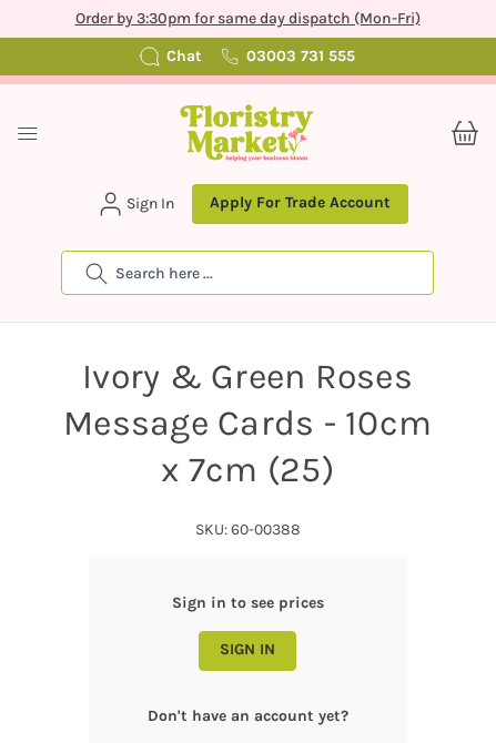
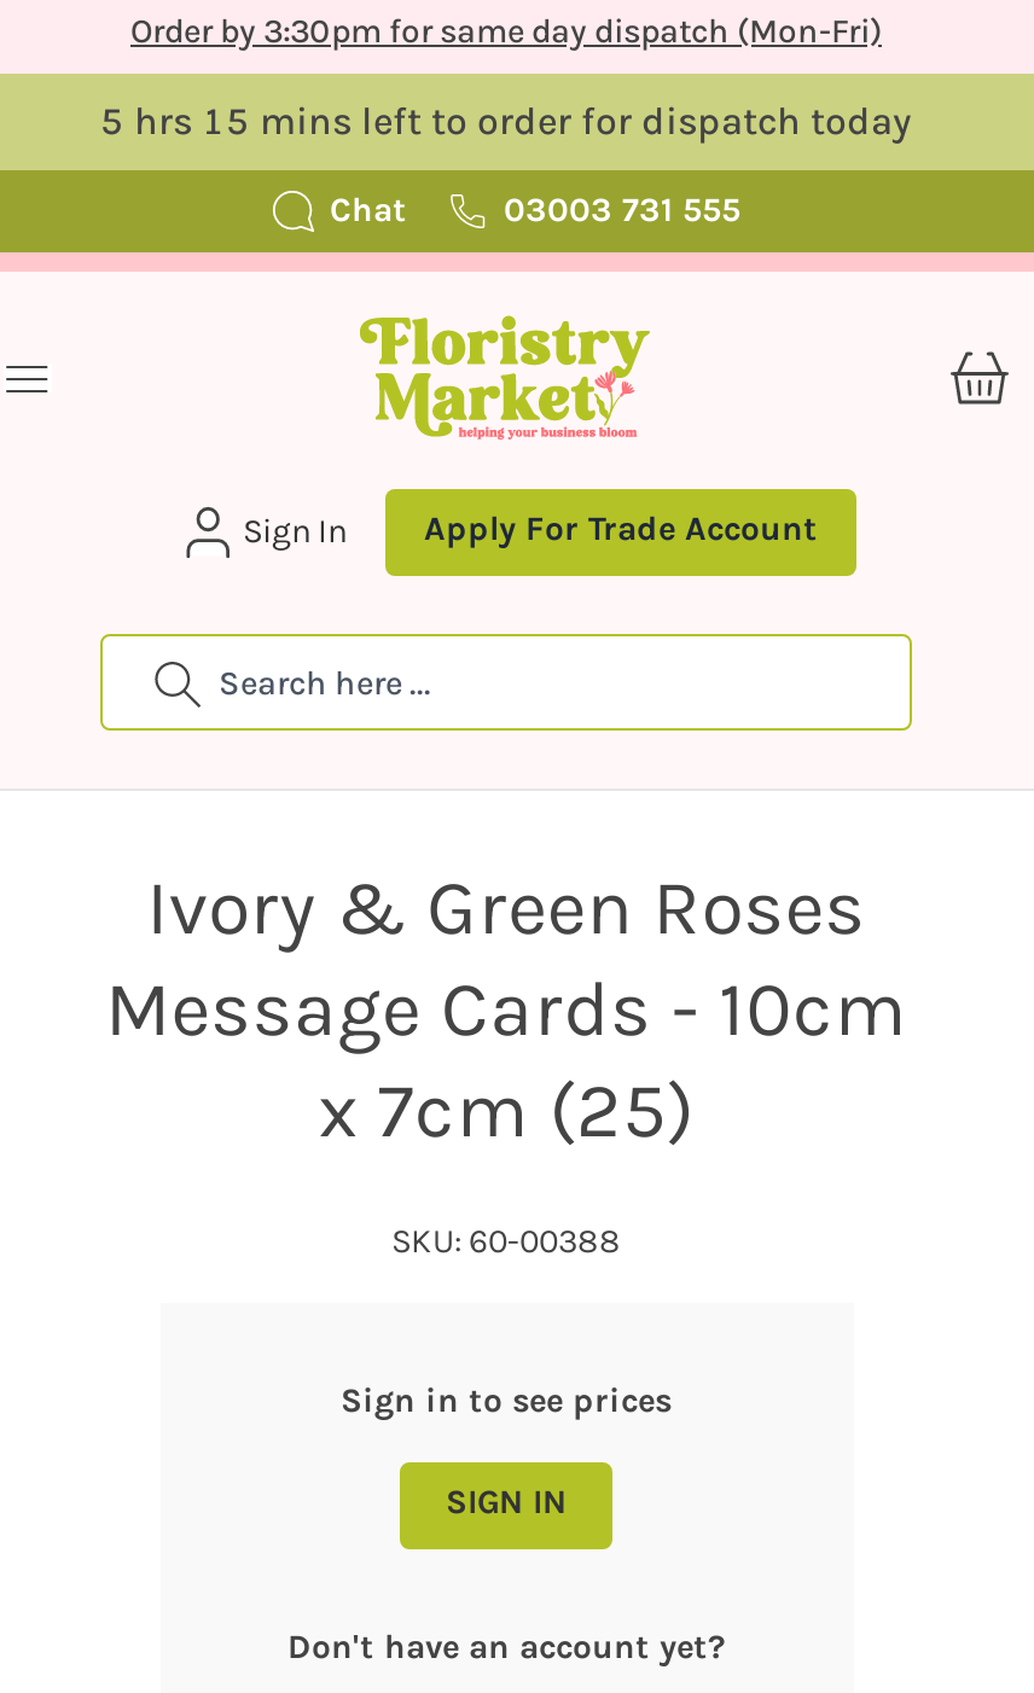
+ 5 hrs 15 mins left to order for dispatch today
